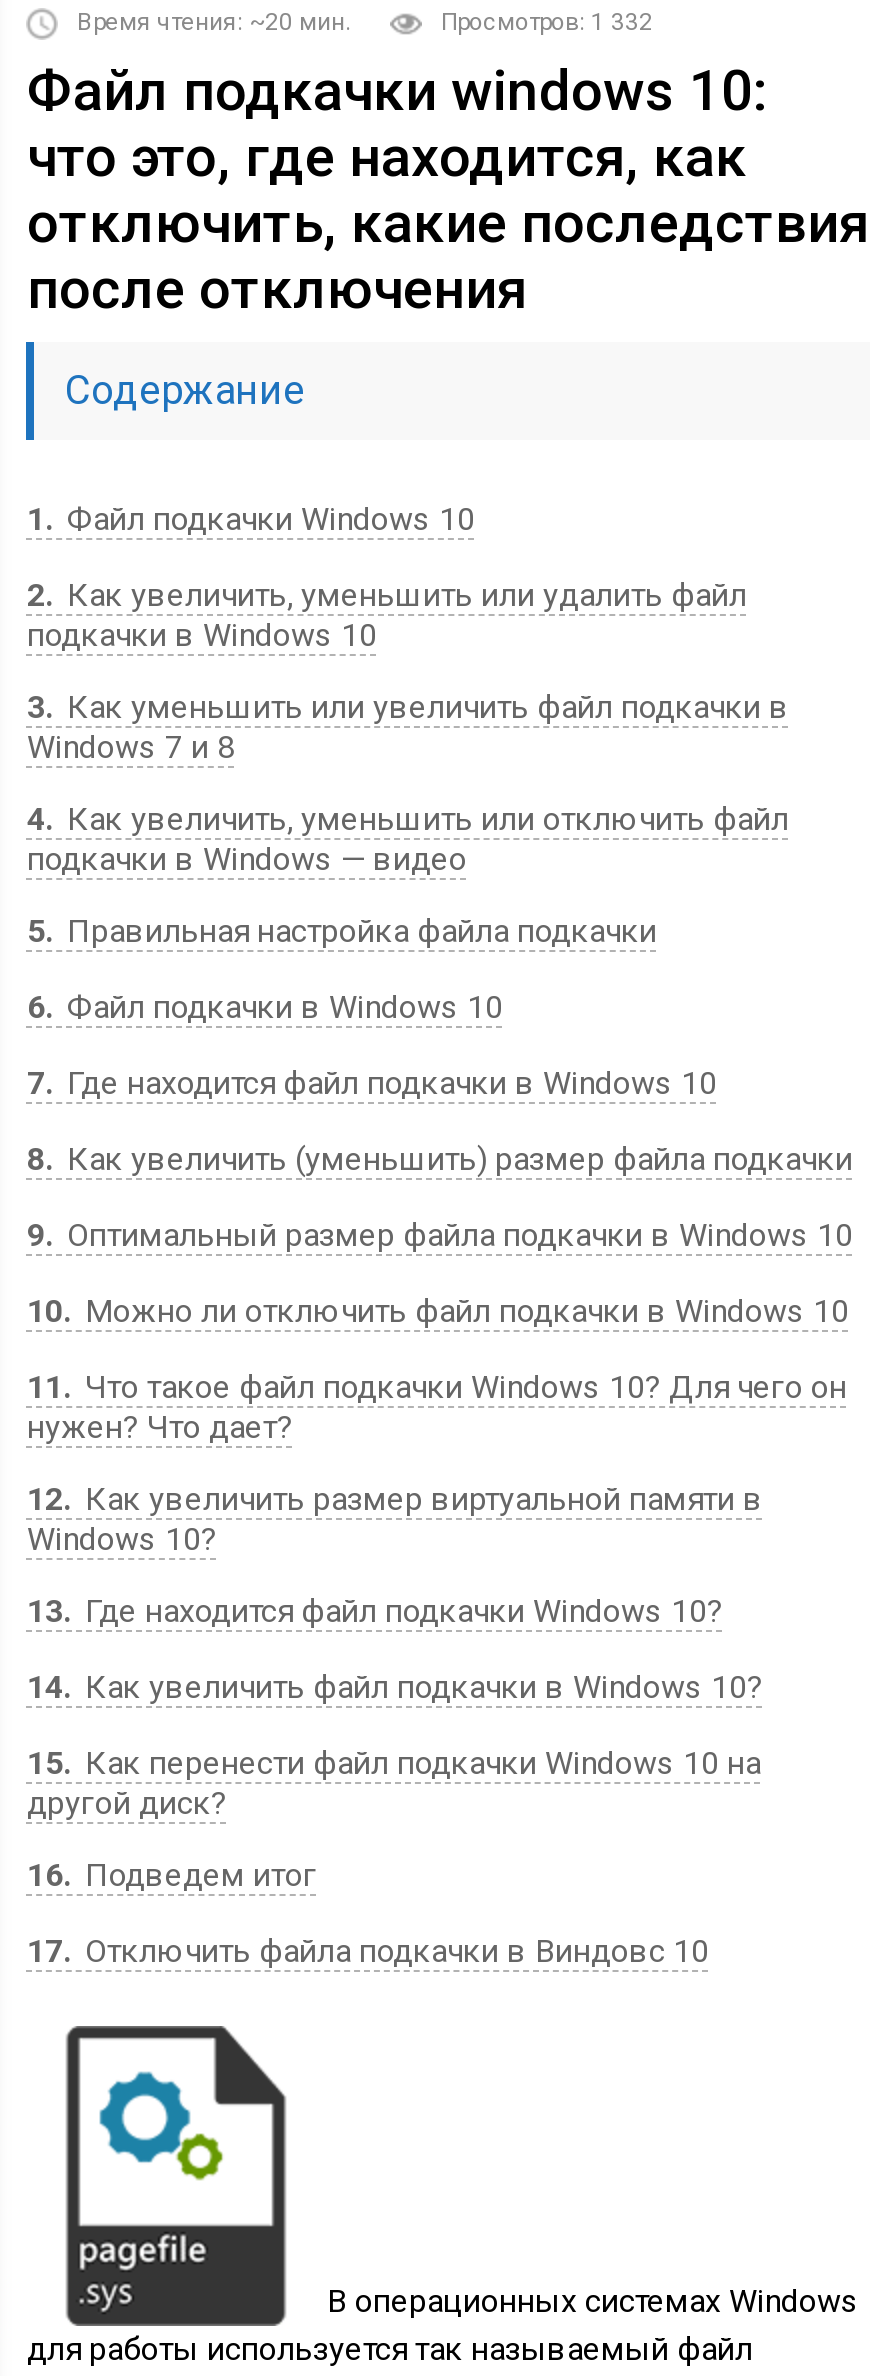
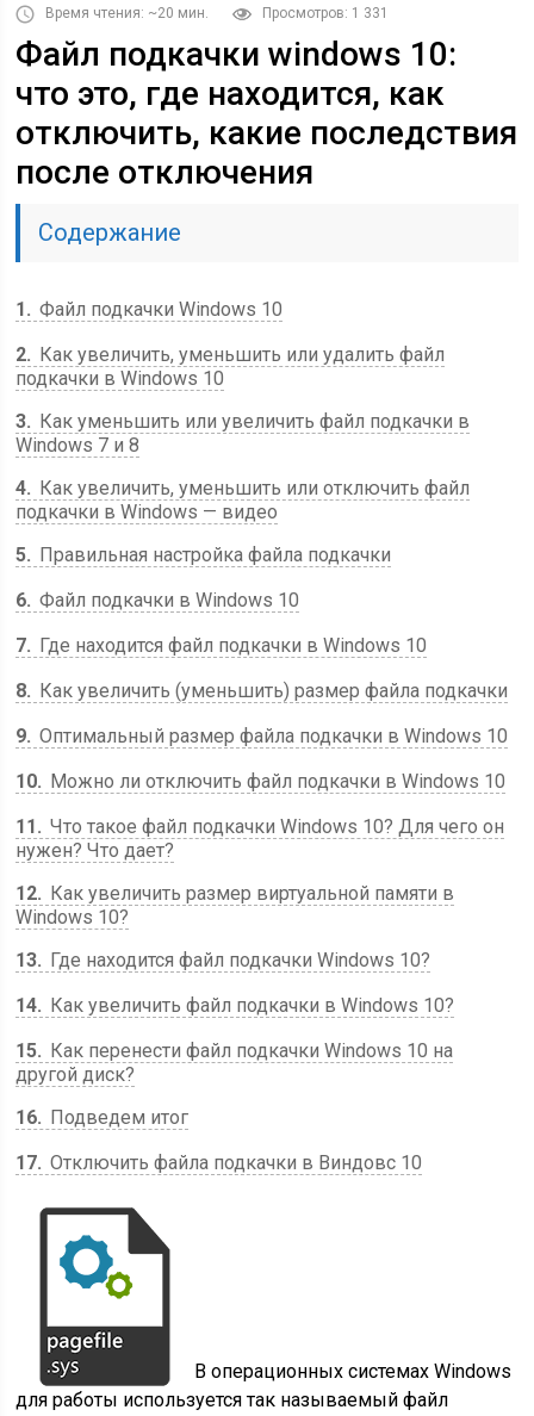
- Просмотров: 1 332
+ Просмотров: 1 331
